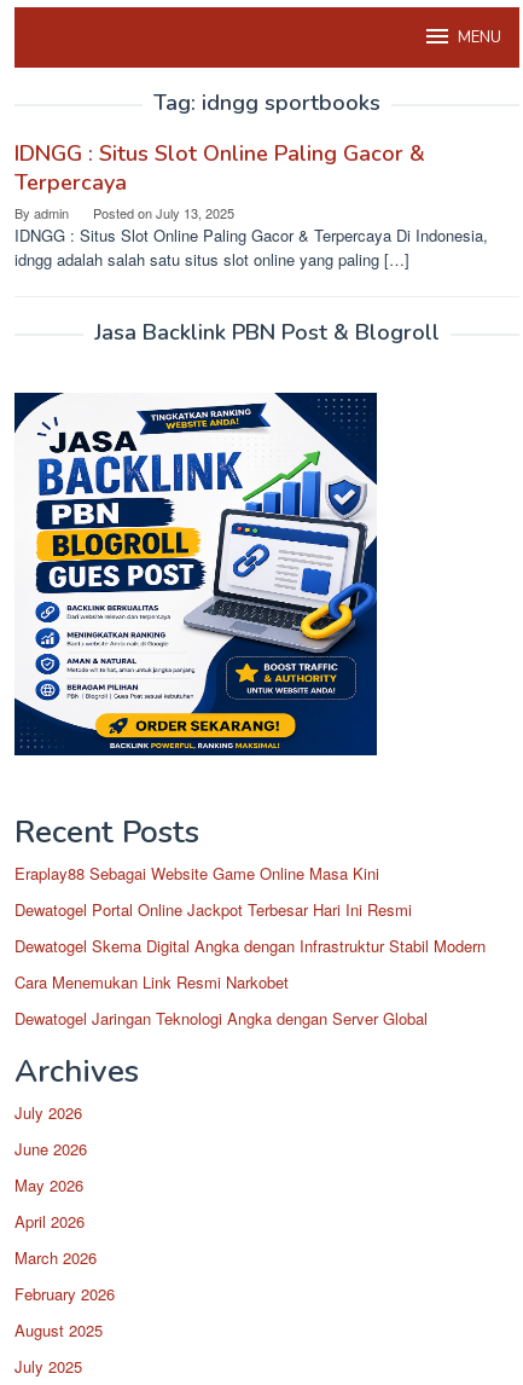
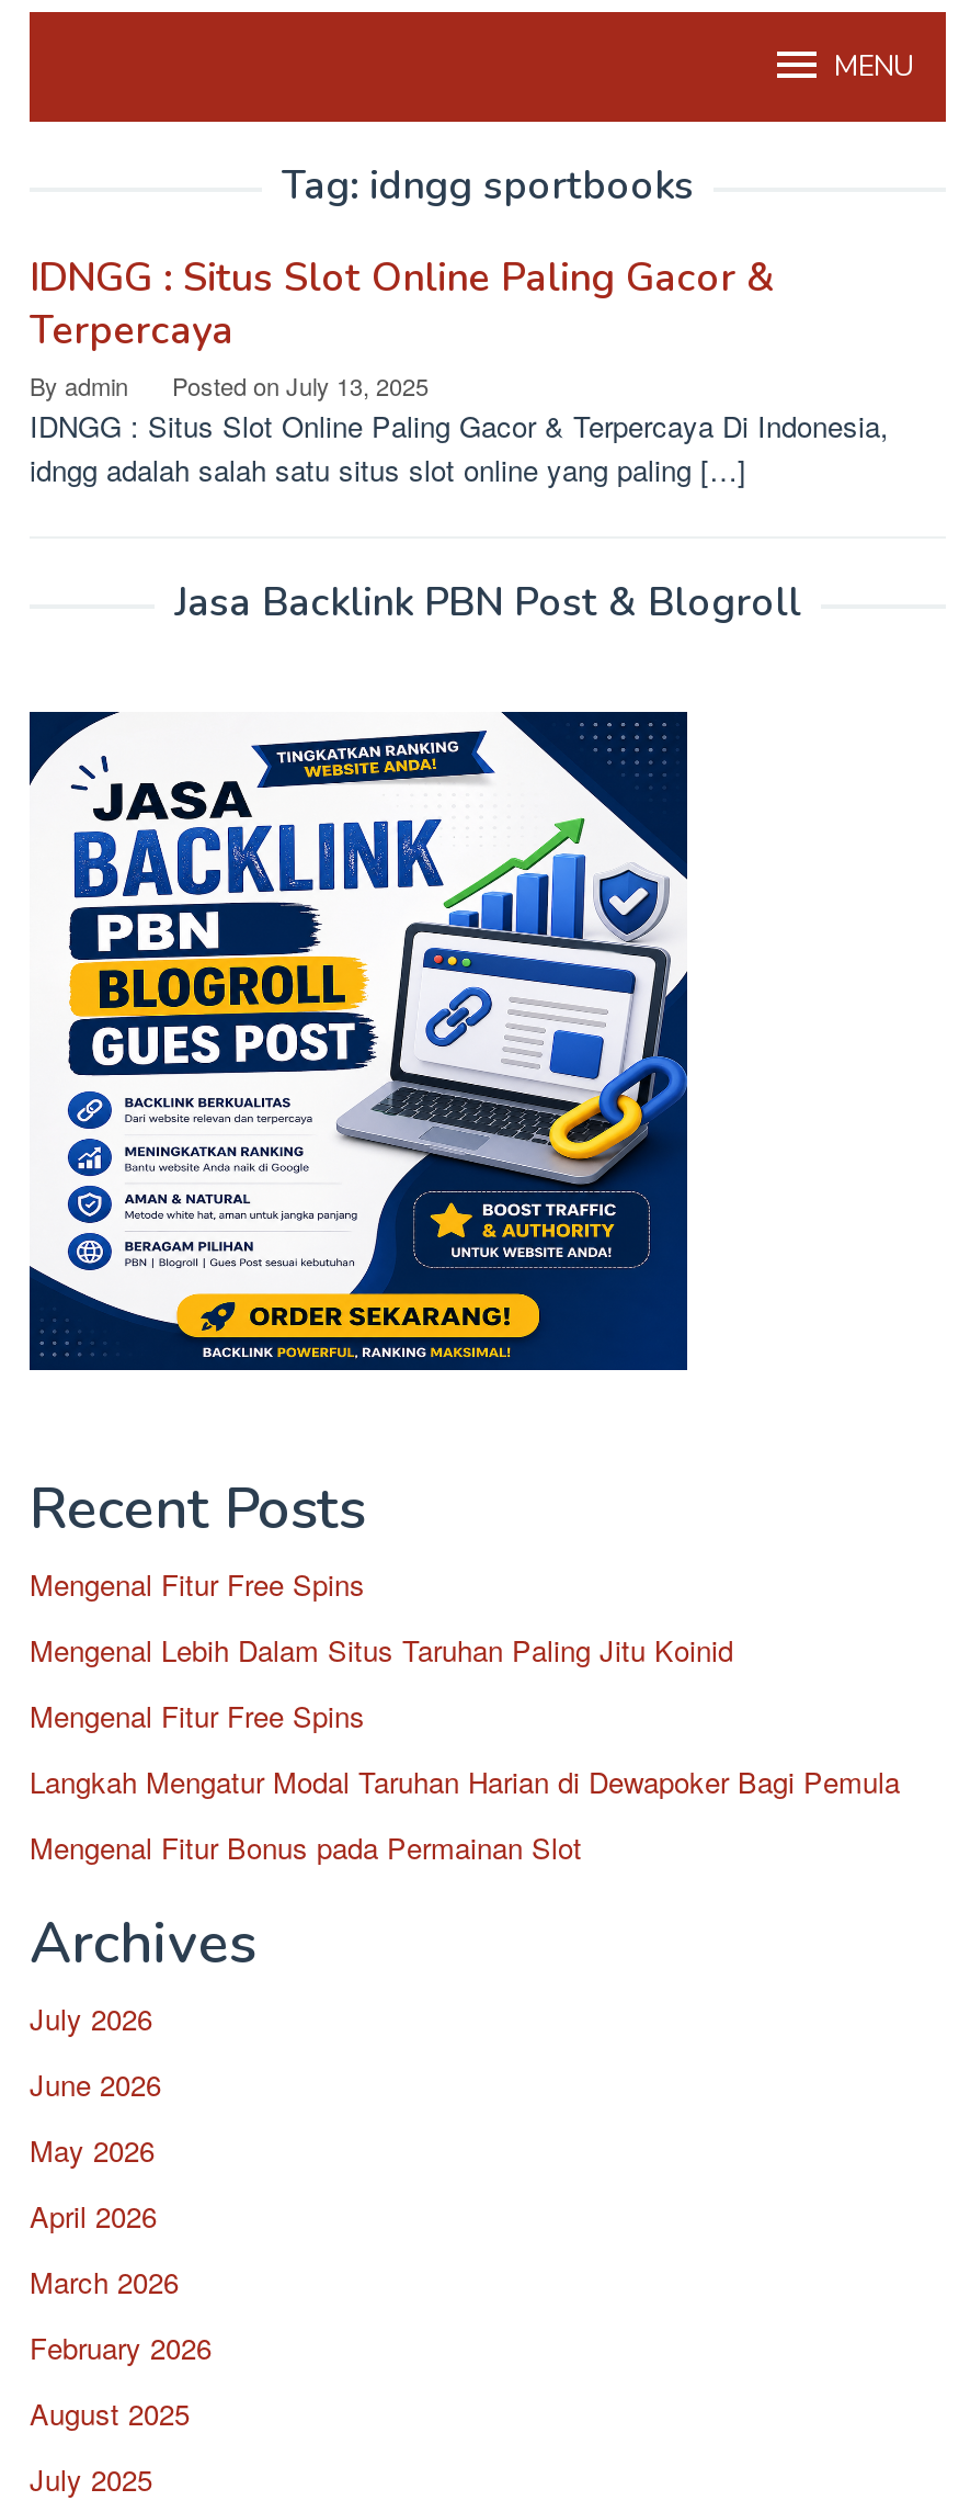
- Eraplay88 Sebagai Website Game Online Masa Kini
+ Mengenal Fitur Free Spins

- Dewatogel Portal Online Jackpot Terbesar Hari Ini Resmi
+ Mengenal Lebih Dalam Situs Taruhan Paling Jitu Koinid

- Dewatogel Skema Digital Angka dengan Infrastruktur Stabil Modern
+ Mengenal Fitur Free Spins

- Cara Menemukan Link Resmi Narkobet
+ Langkah Mengatur Modal Taruhan Harian di Dewapoker Bagi Pemula

- Dewatogel Jaringan Teknologi Angka dengan Server Global
+ Mengenal Fitur Bonus pada Permainan Slot
